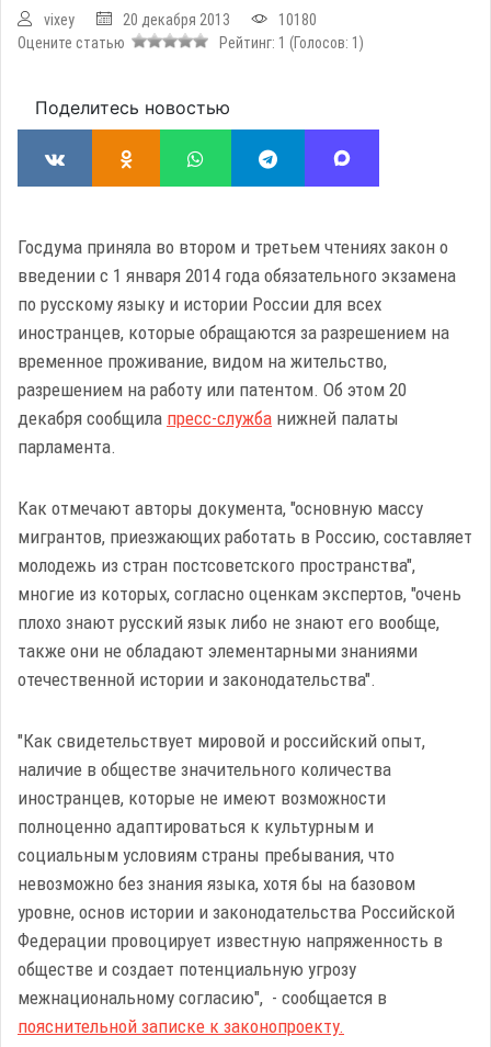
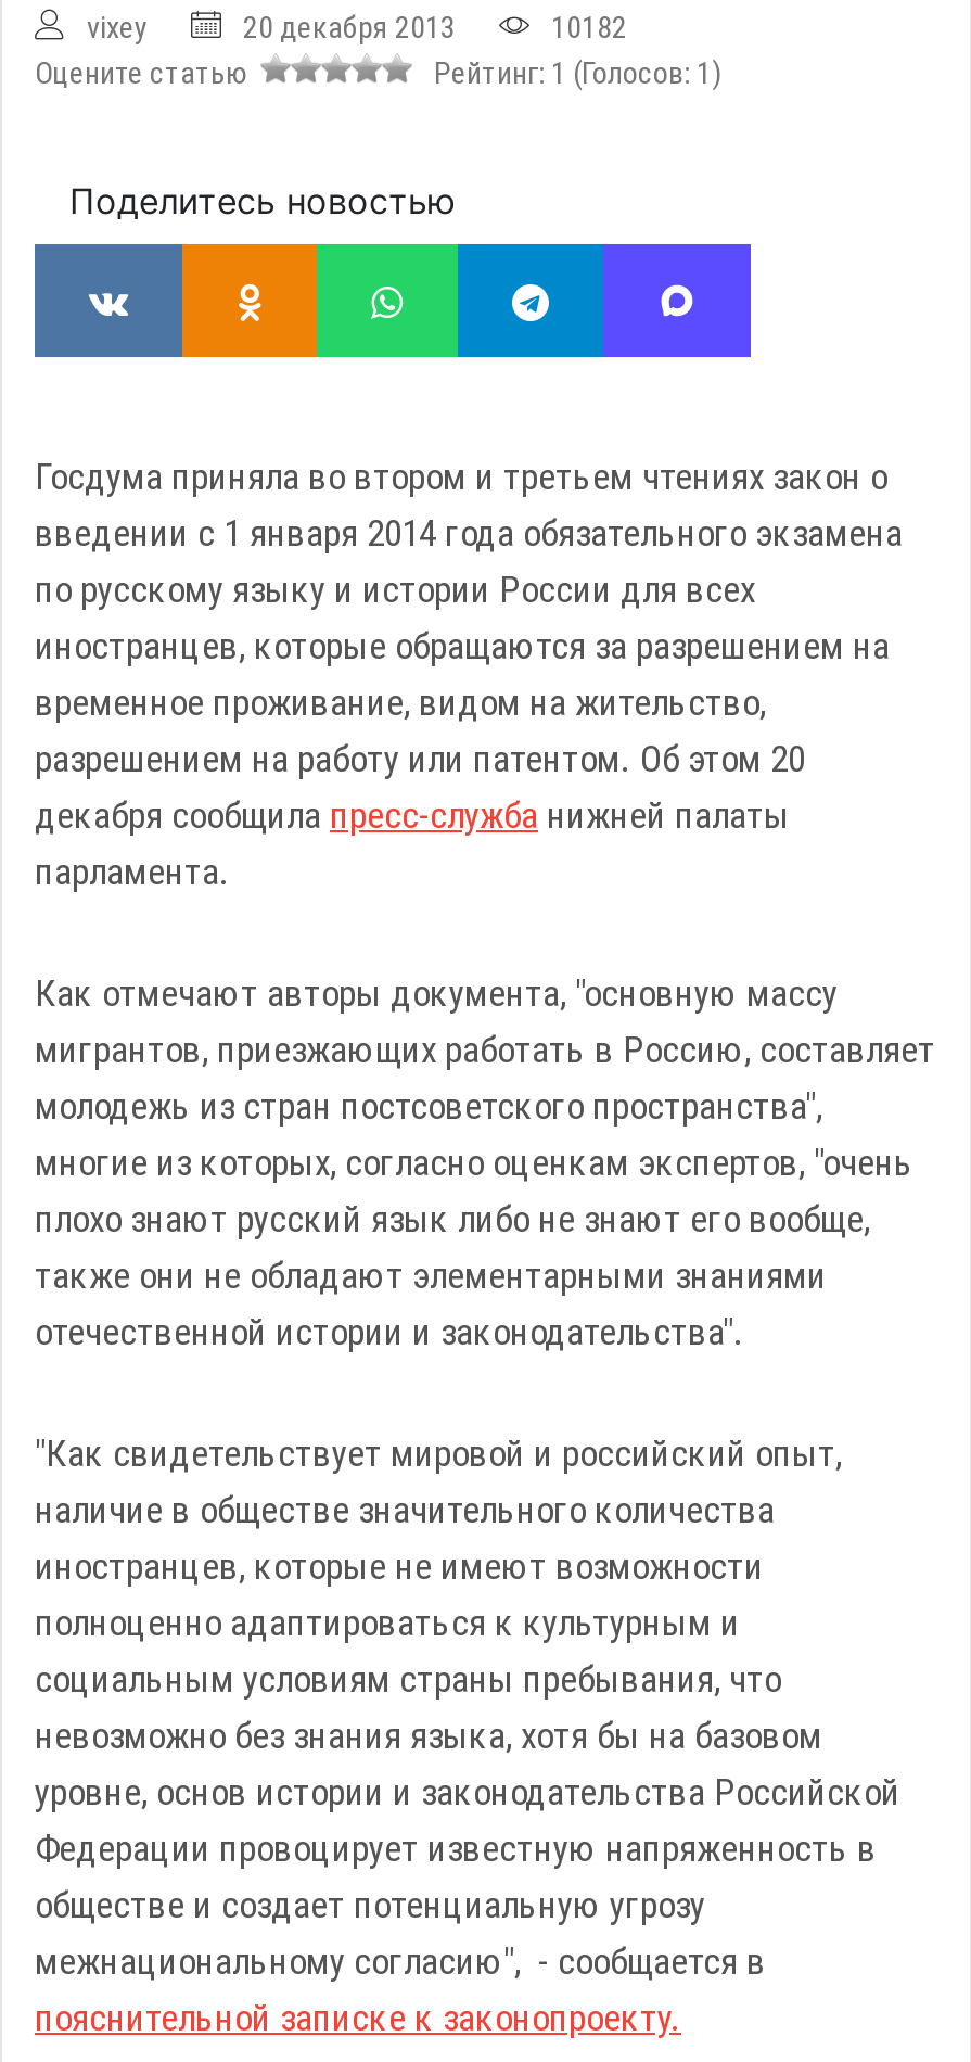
- 10180
+ 10182
